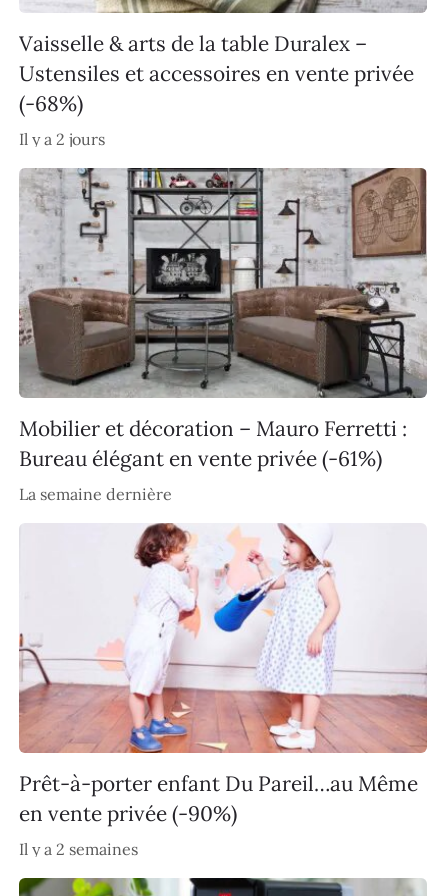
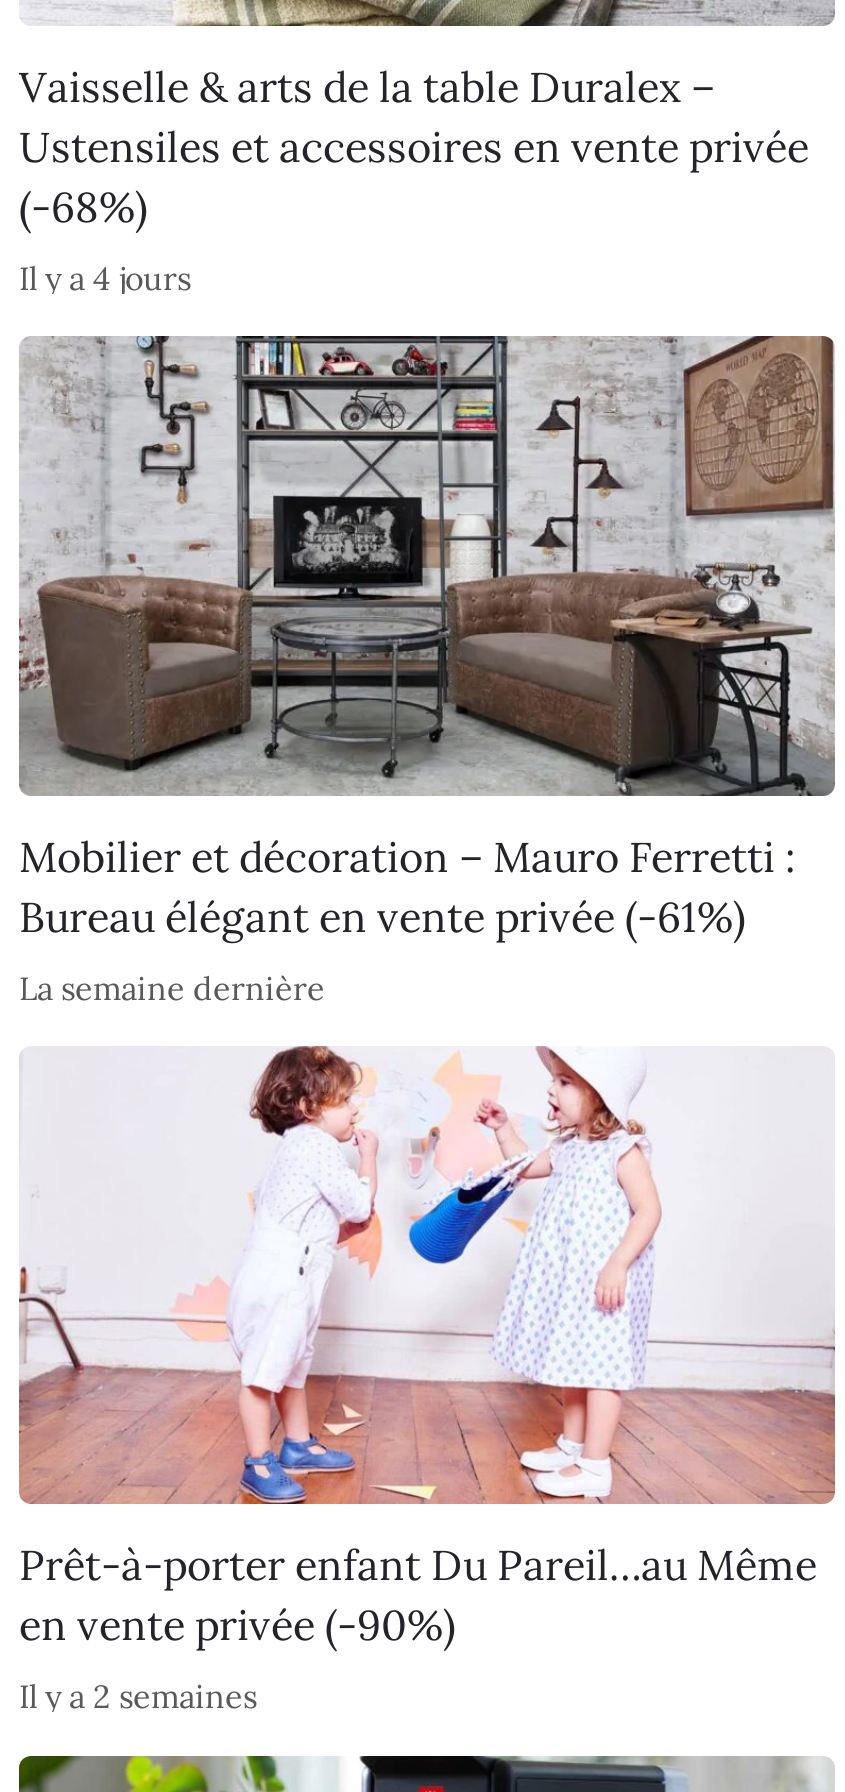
- Il y a 2 jours
+ Il y a 4 jours
